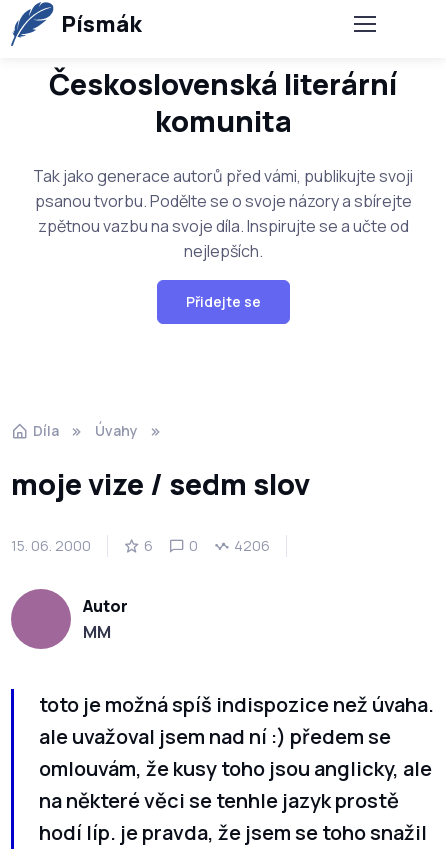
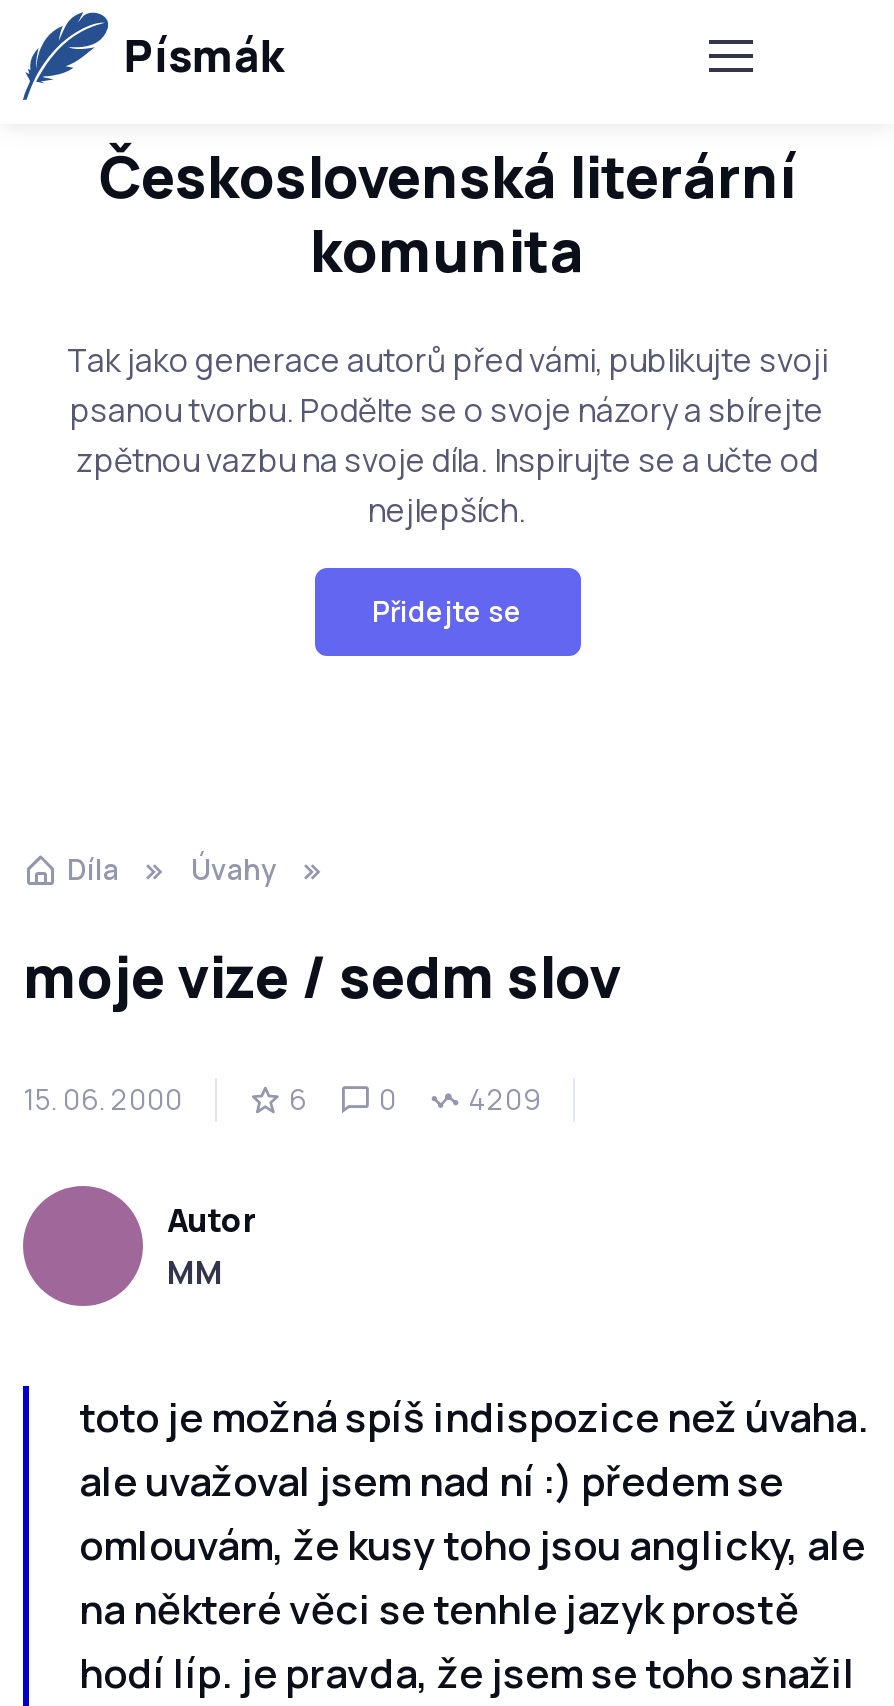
- 6 0 4206
+ 6 0 4209
